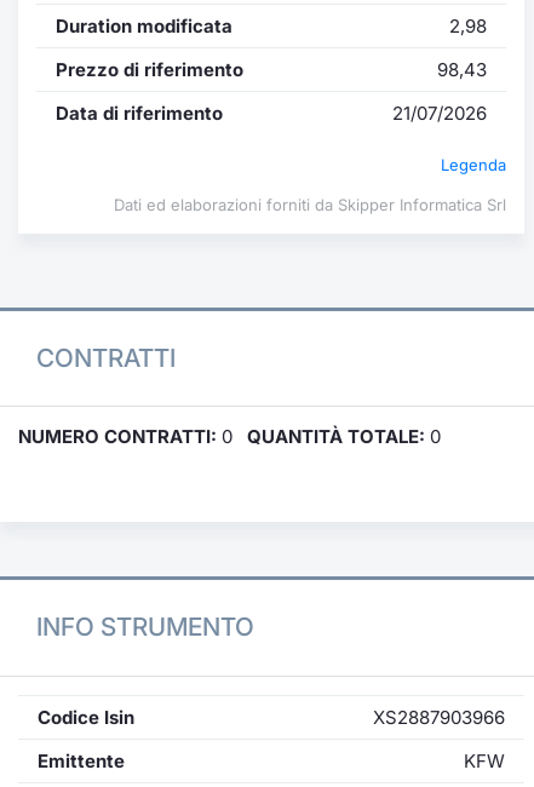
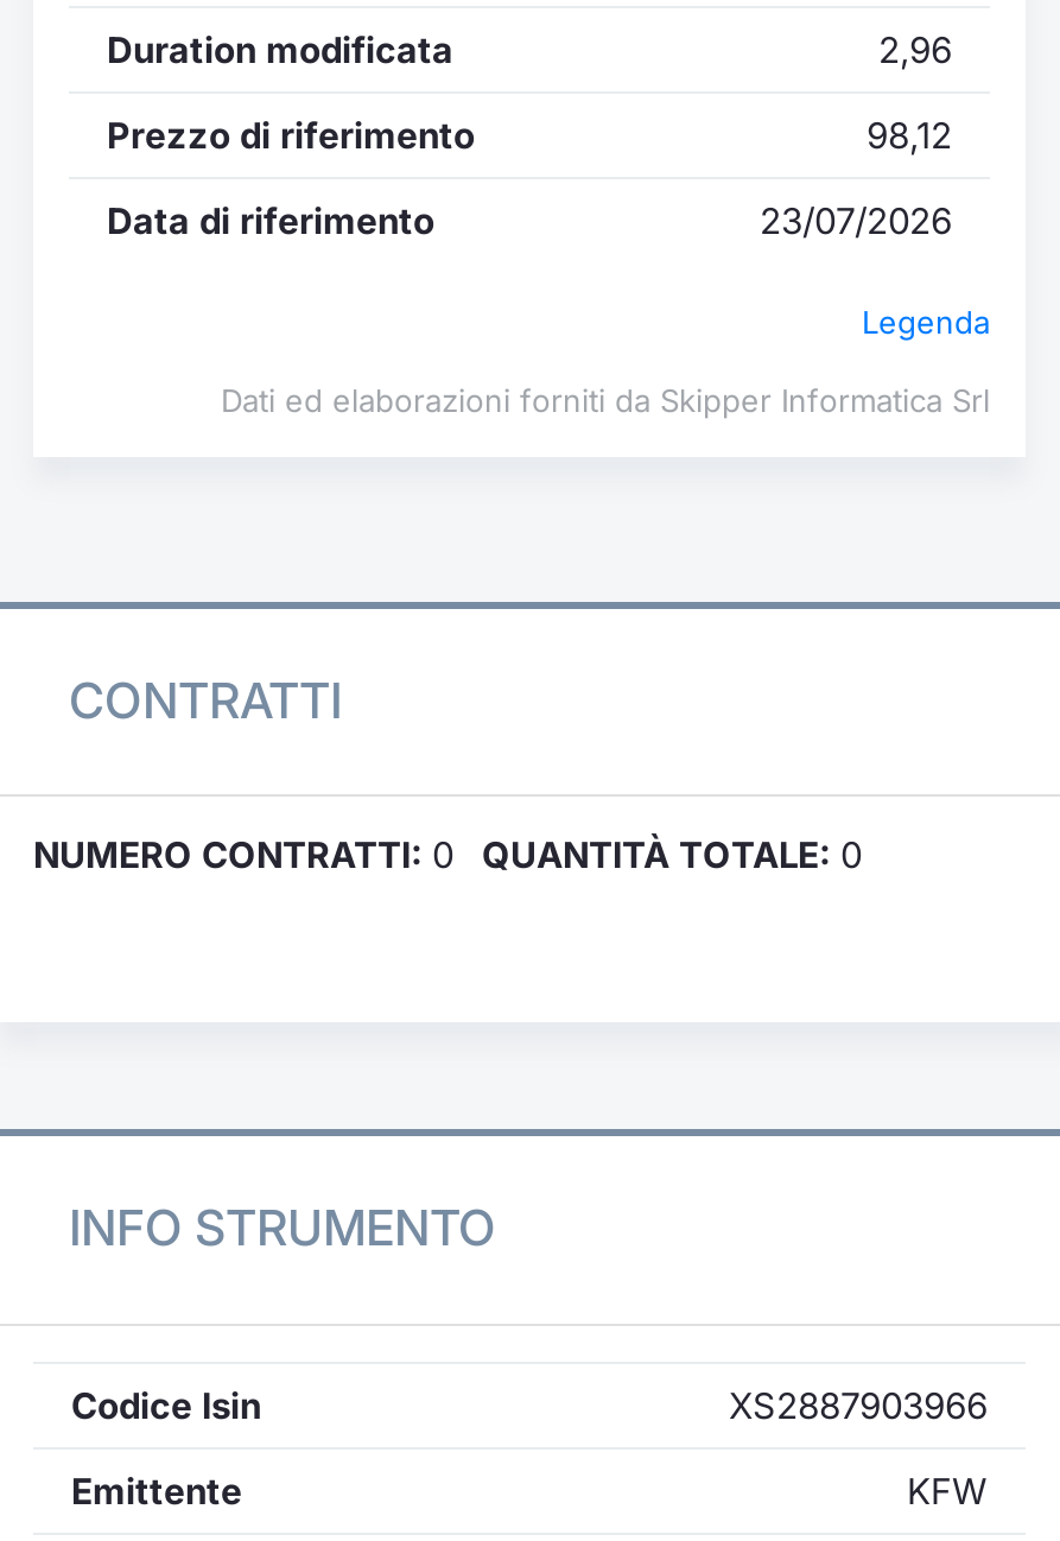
- 2,98
+ 2,96

- 98,43
+ 98,12

- 21/07/2026
+ 23/07/2026
